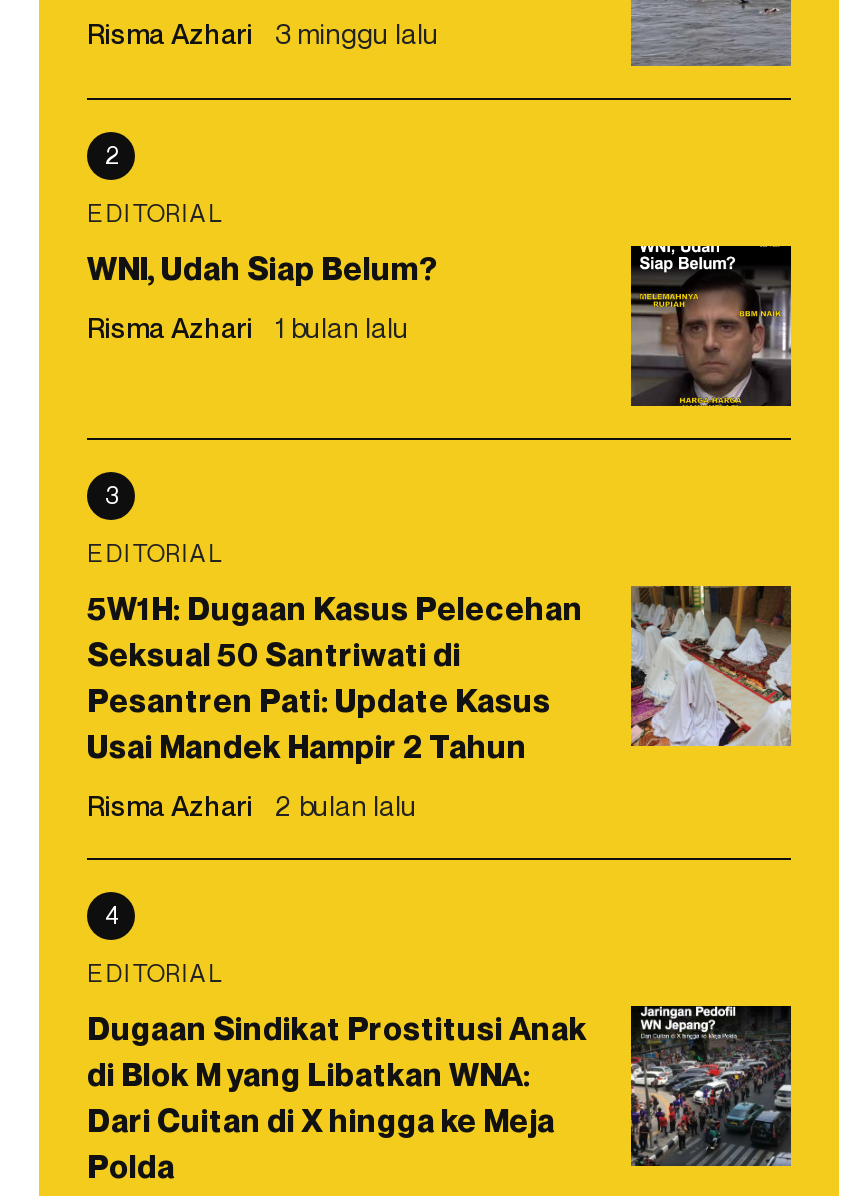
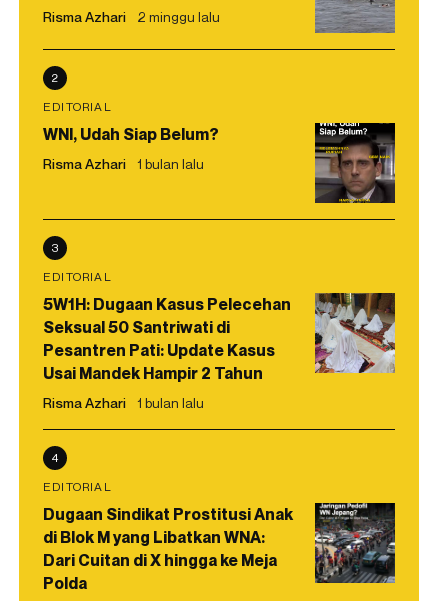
- Risma Azhari 3 minggu lalu
+ Risma Azhari 2 minggu lalu

- Risma Azhari 2 bulan lalu
+ Risma Azhari 1 bulan lalu
